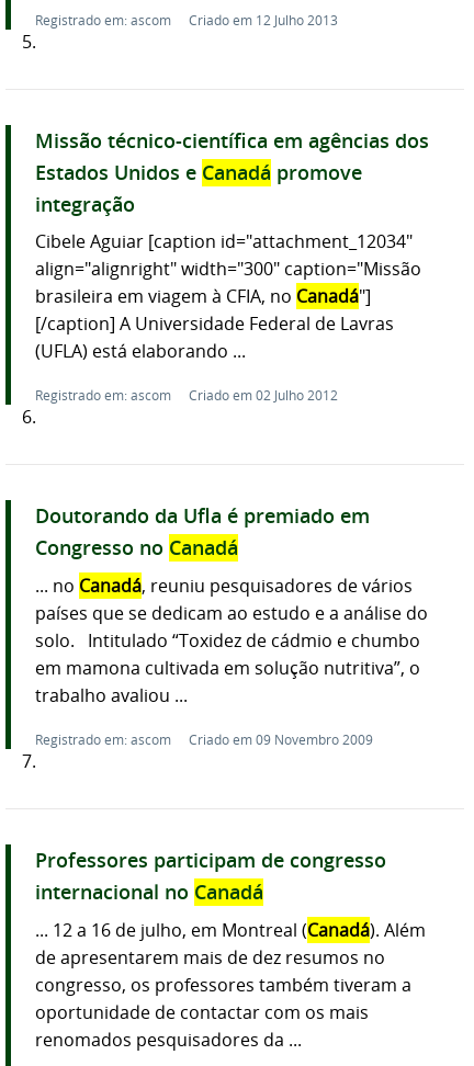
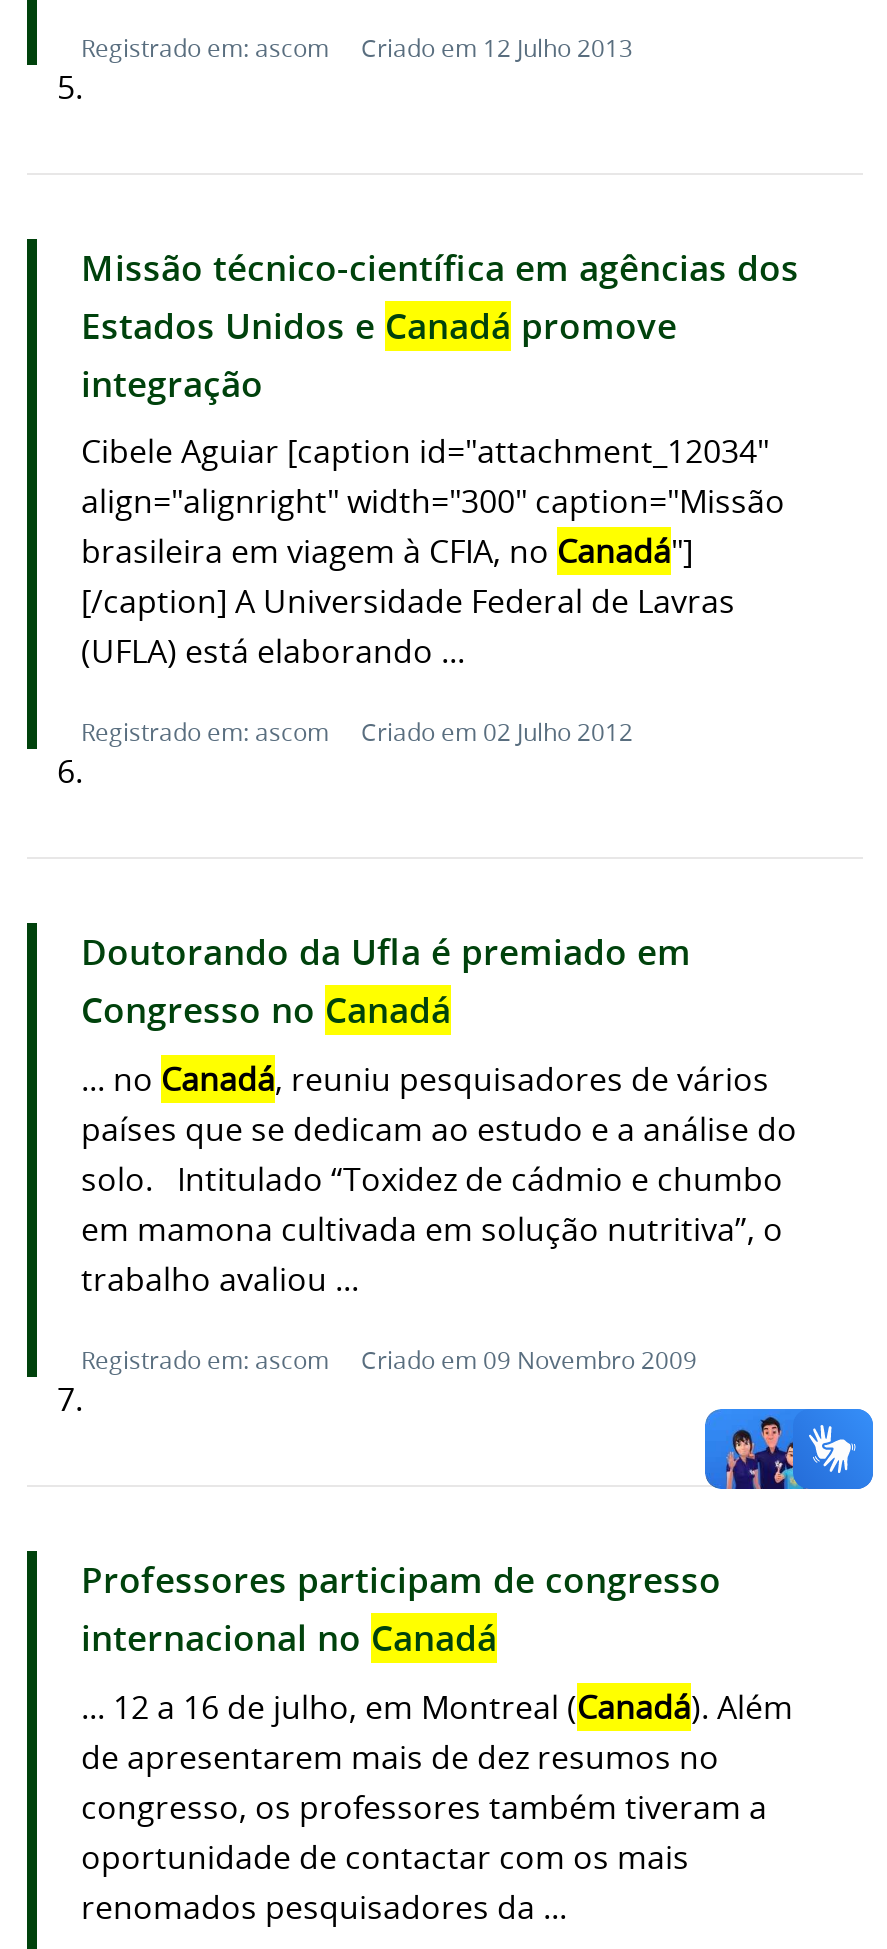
+ [image]
